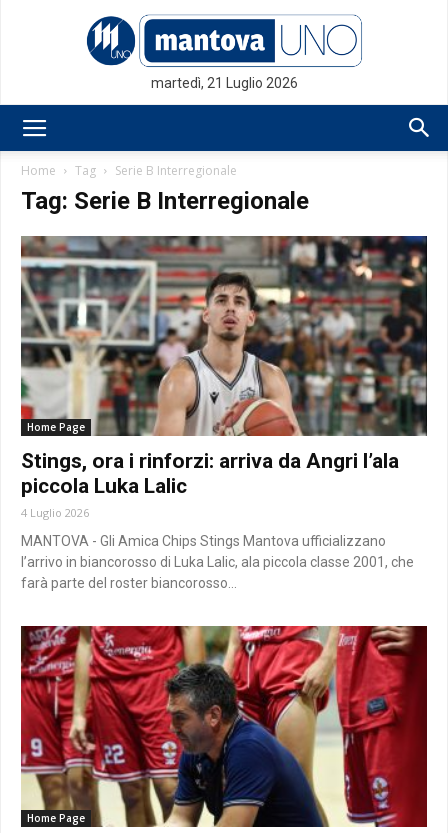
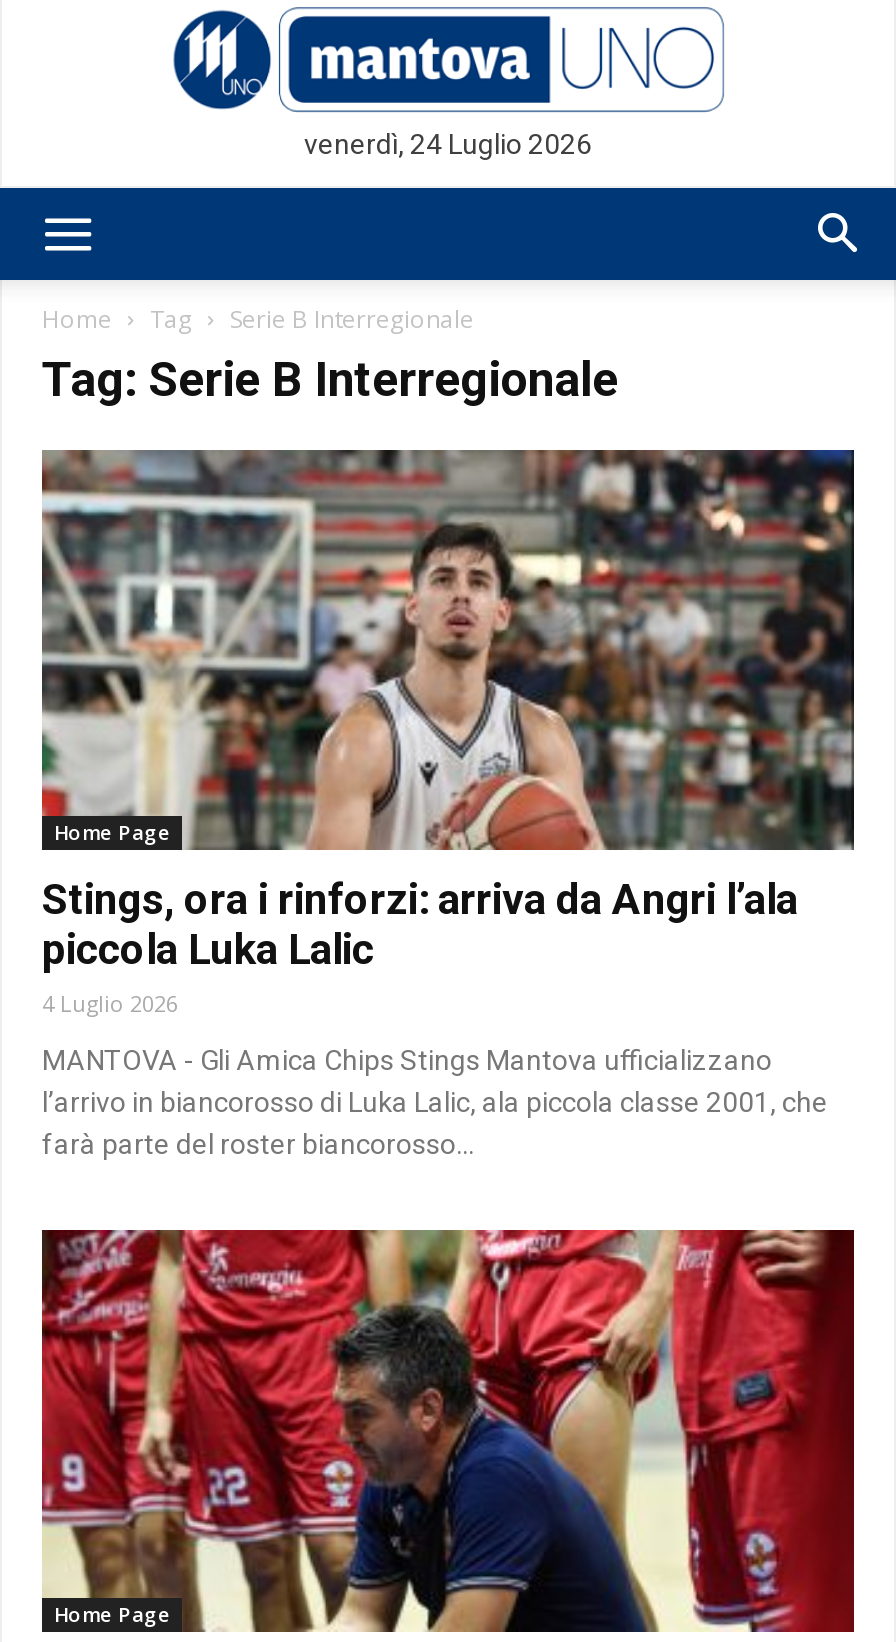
- martedì, 21 Luglio 2026
+ venerdì, 24 Luglio 2026
